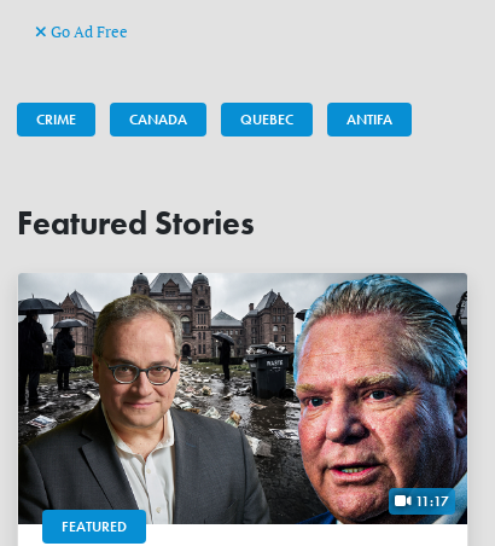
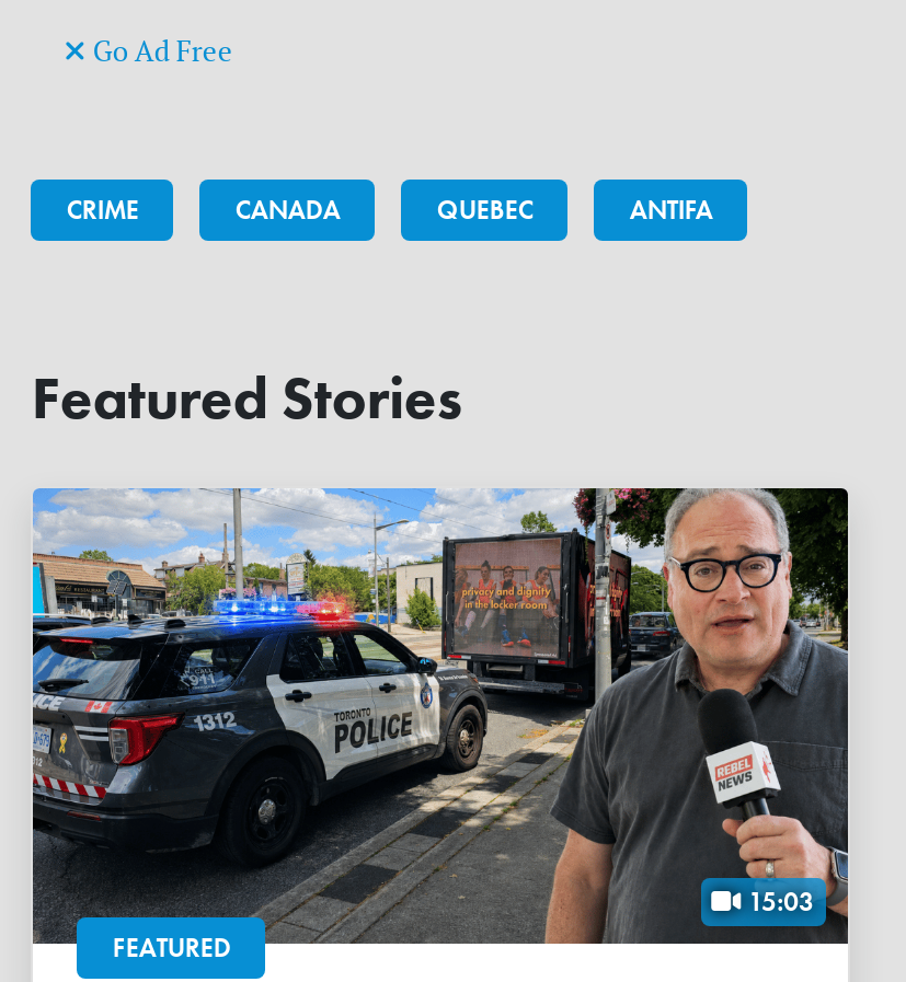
- [image]
- 11:17
+ [image]
+ 15:03
